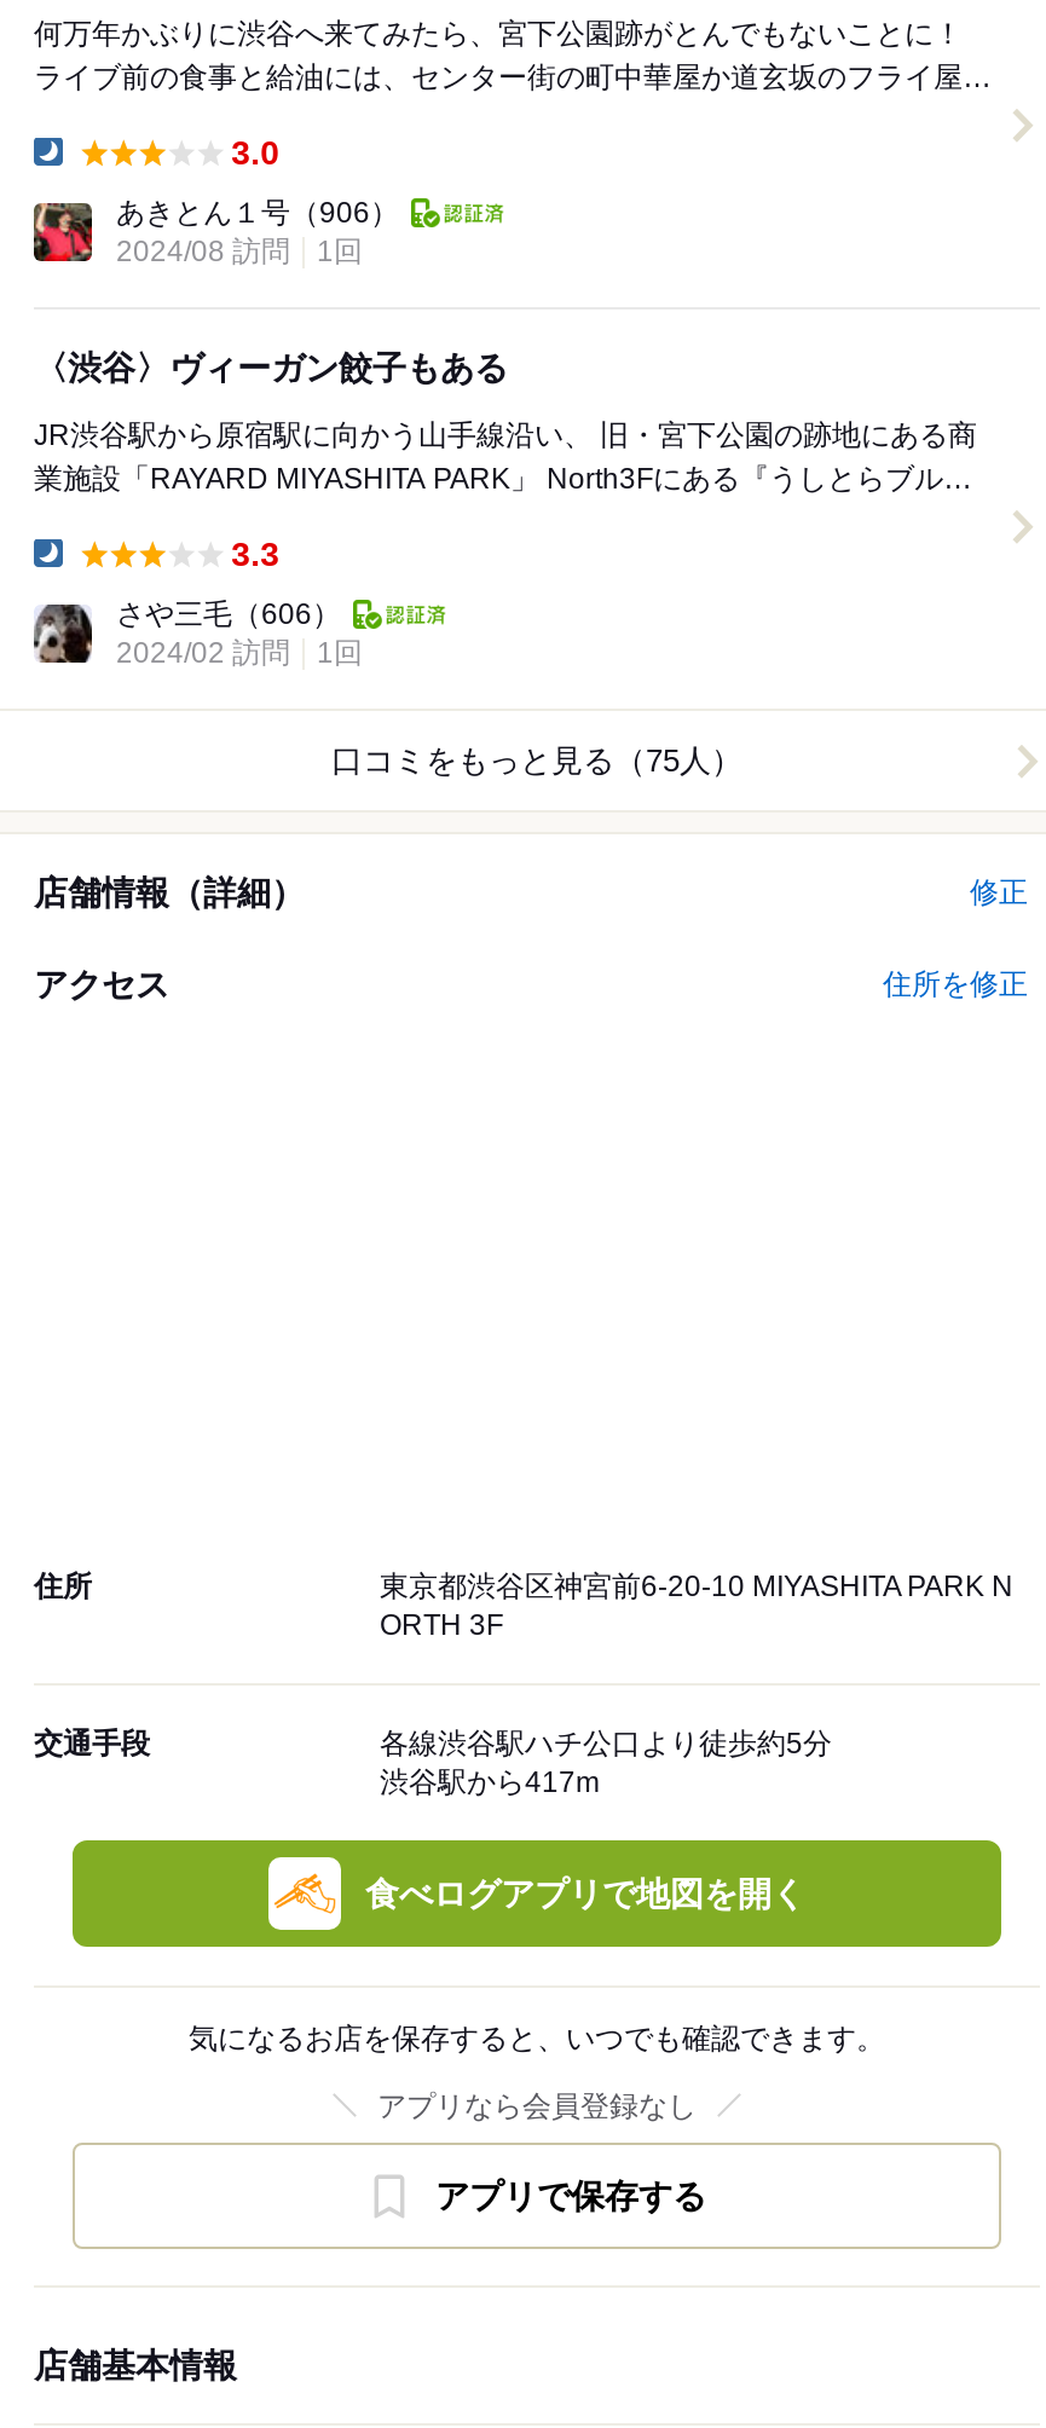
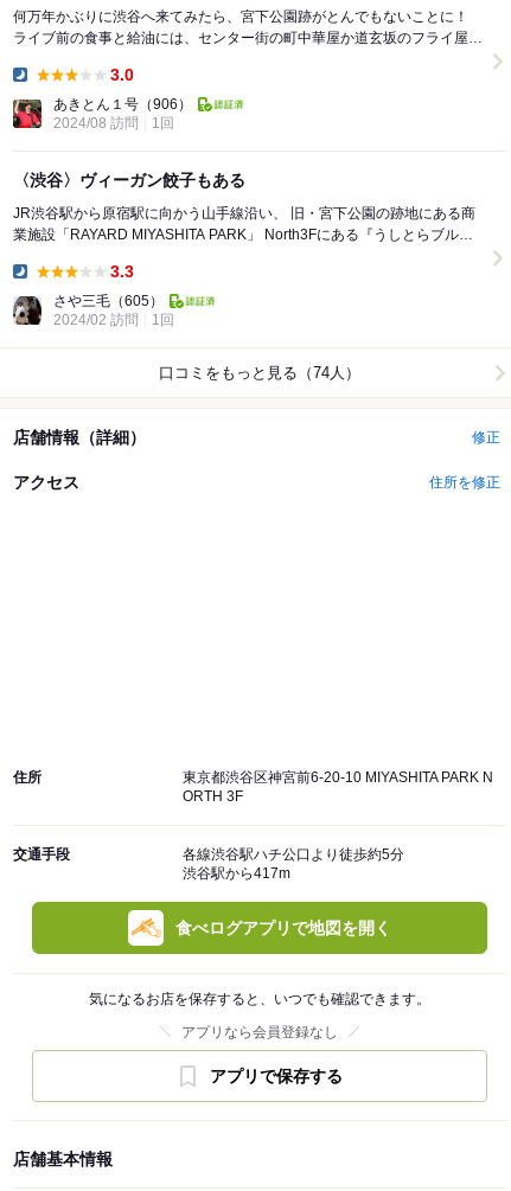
- さや三毛（606）
+ さや三毛（605）

- 口コミをもっと見る（75人）
+ 口コミをもっと見る（74人）
